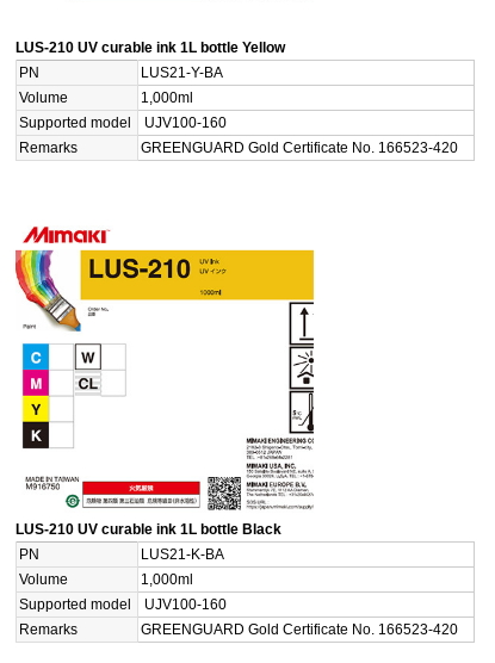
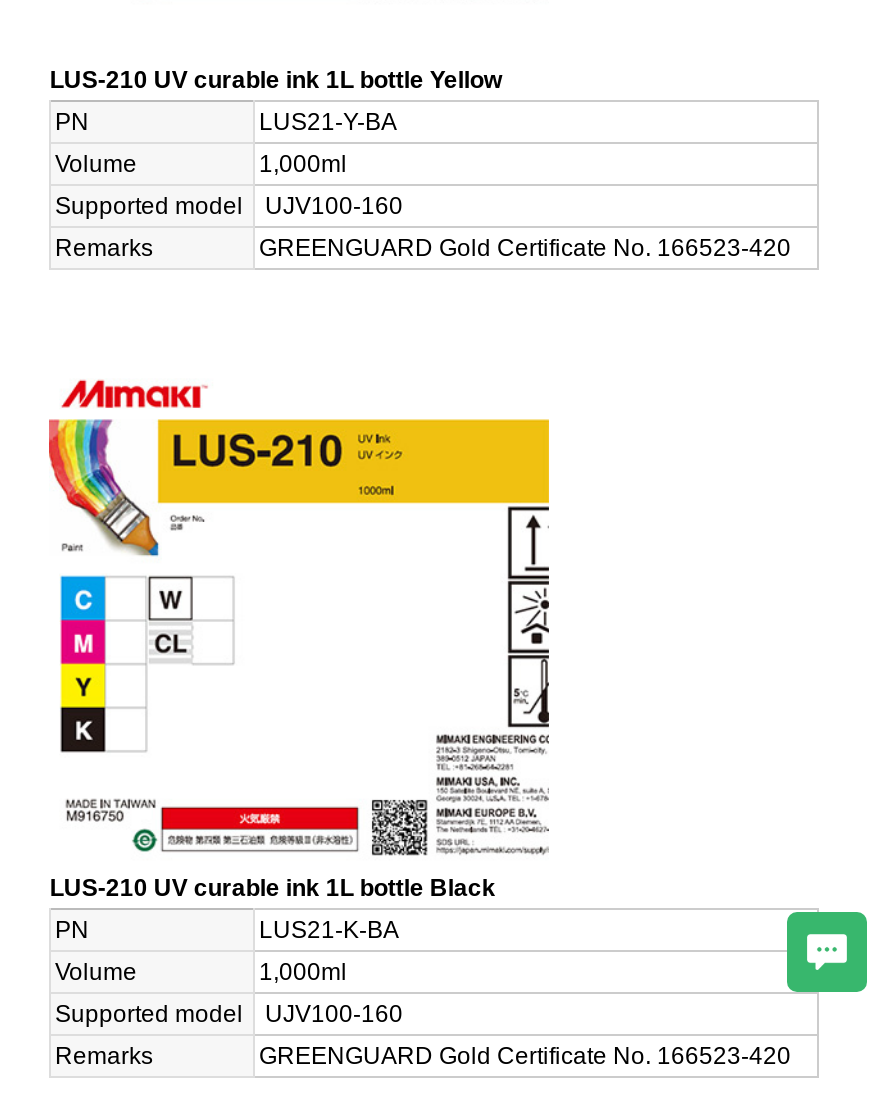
+ [image]
